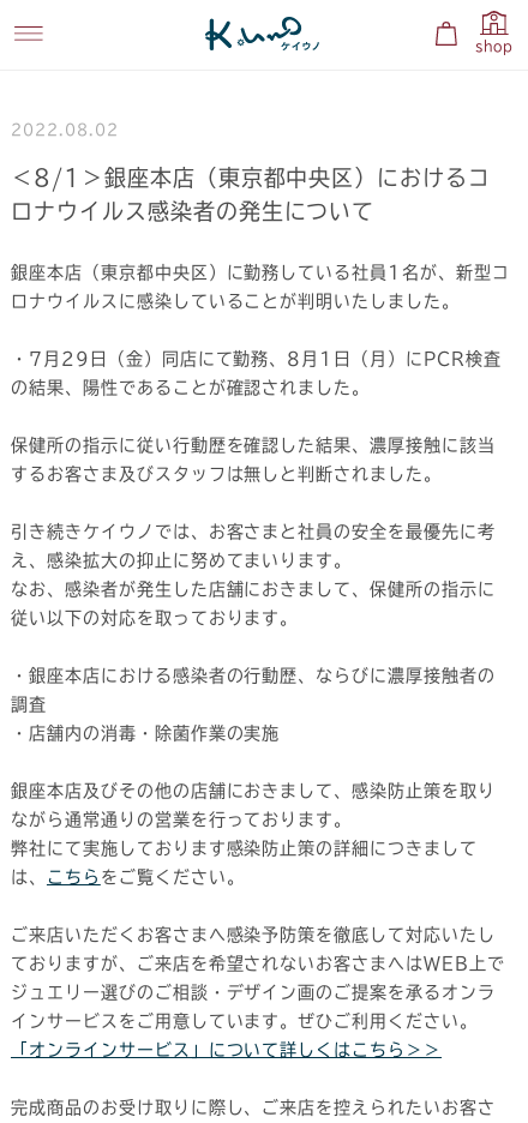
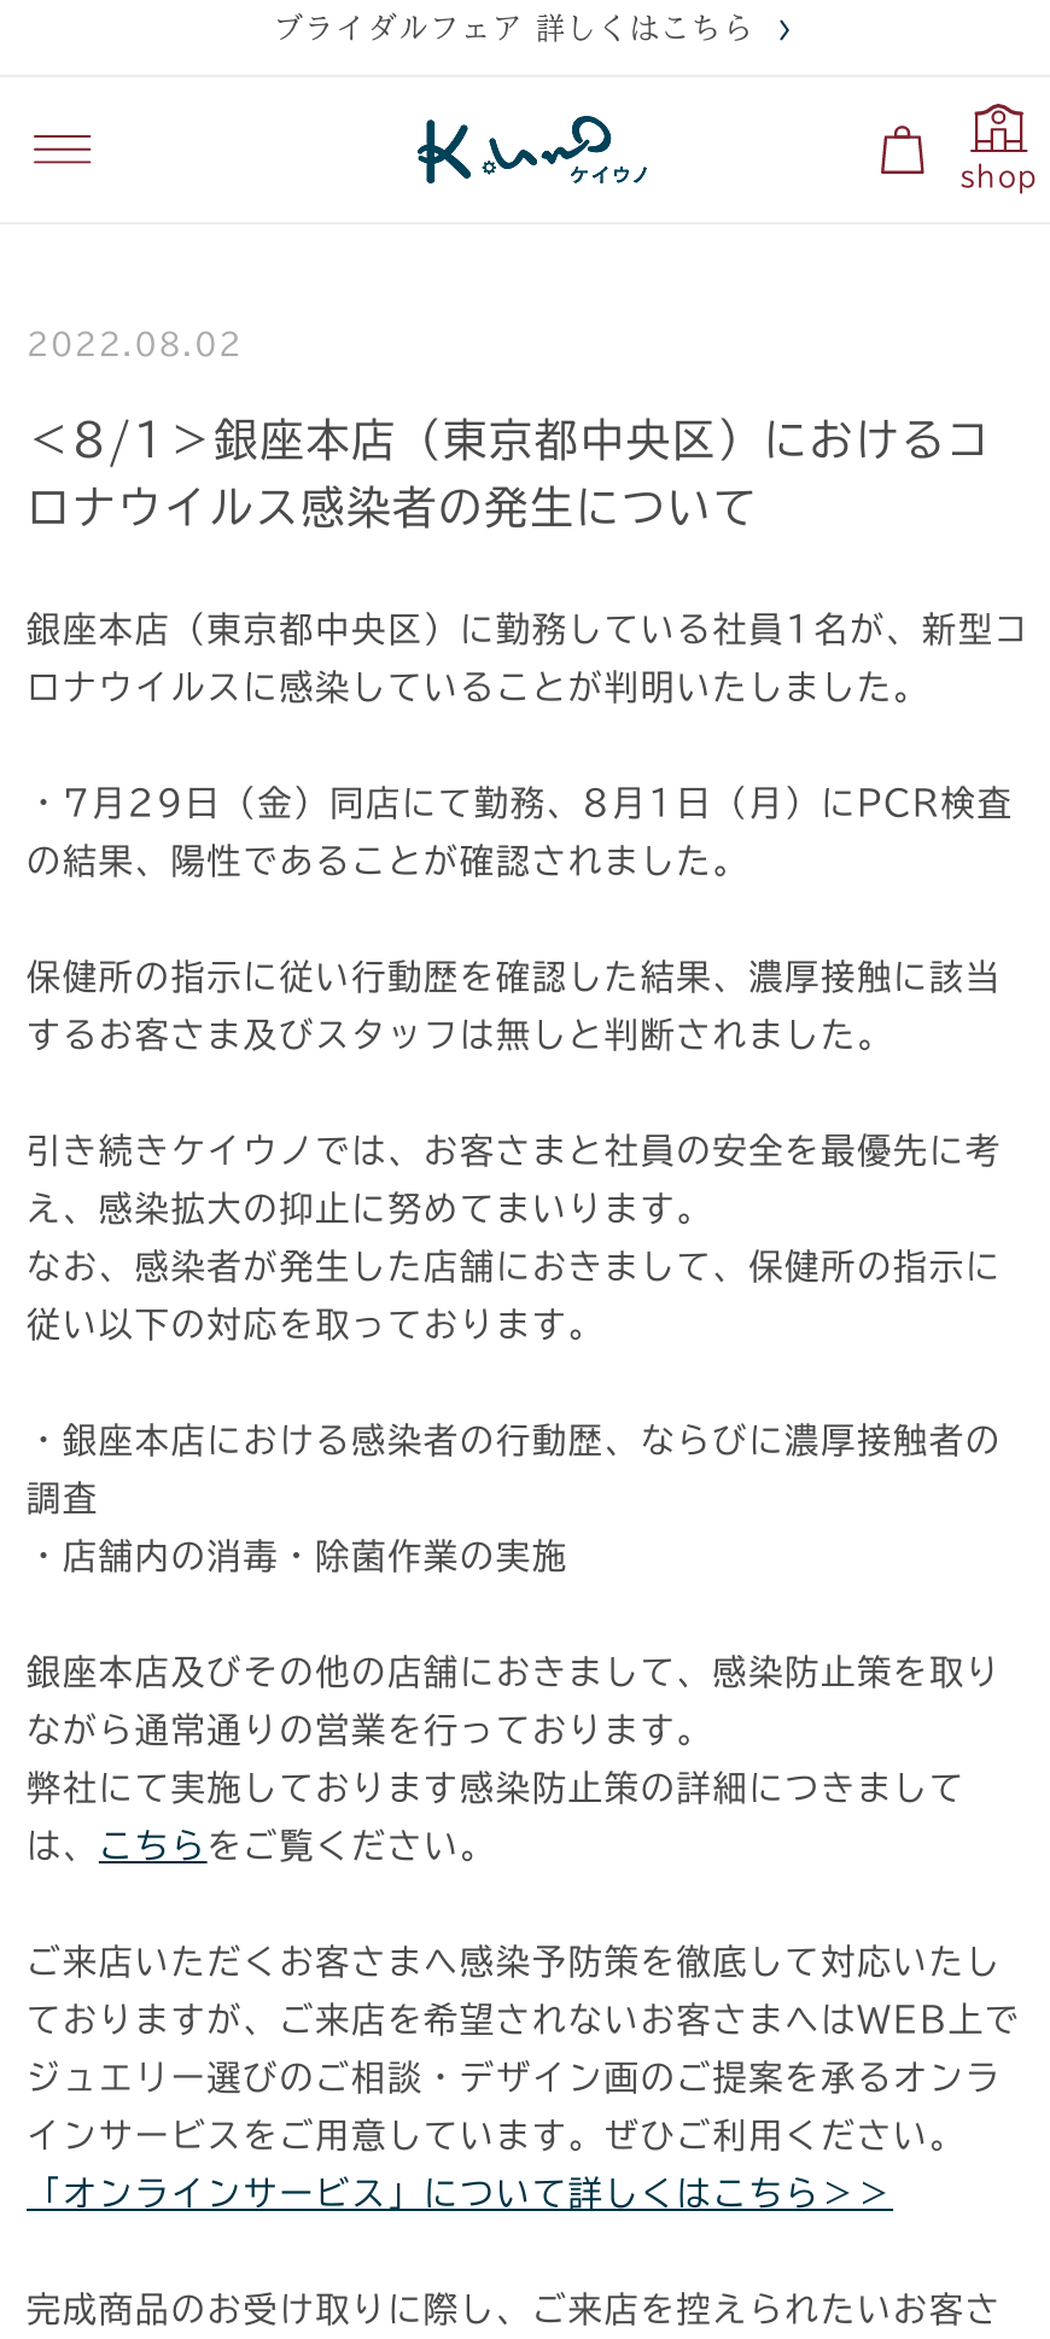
+ ブライダルフェア 詳しくはこちら
